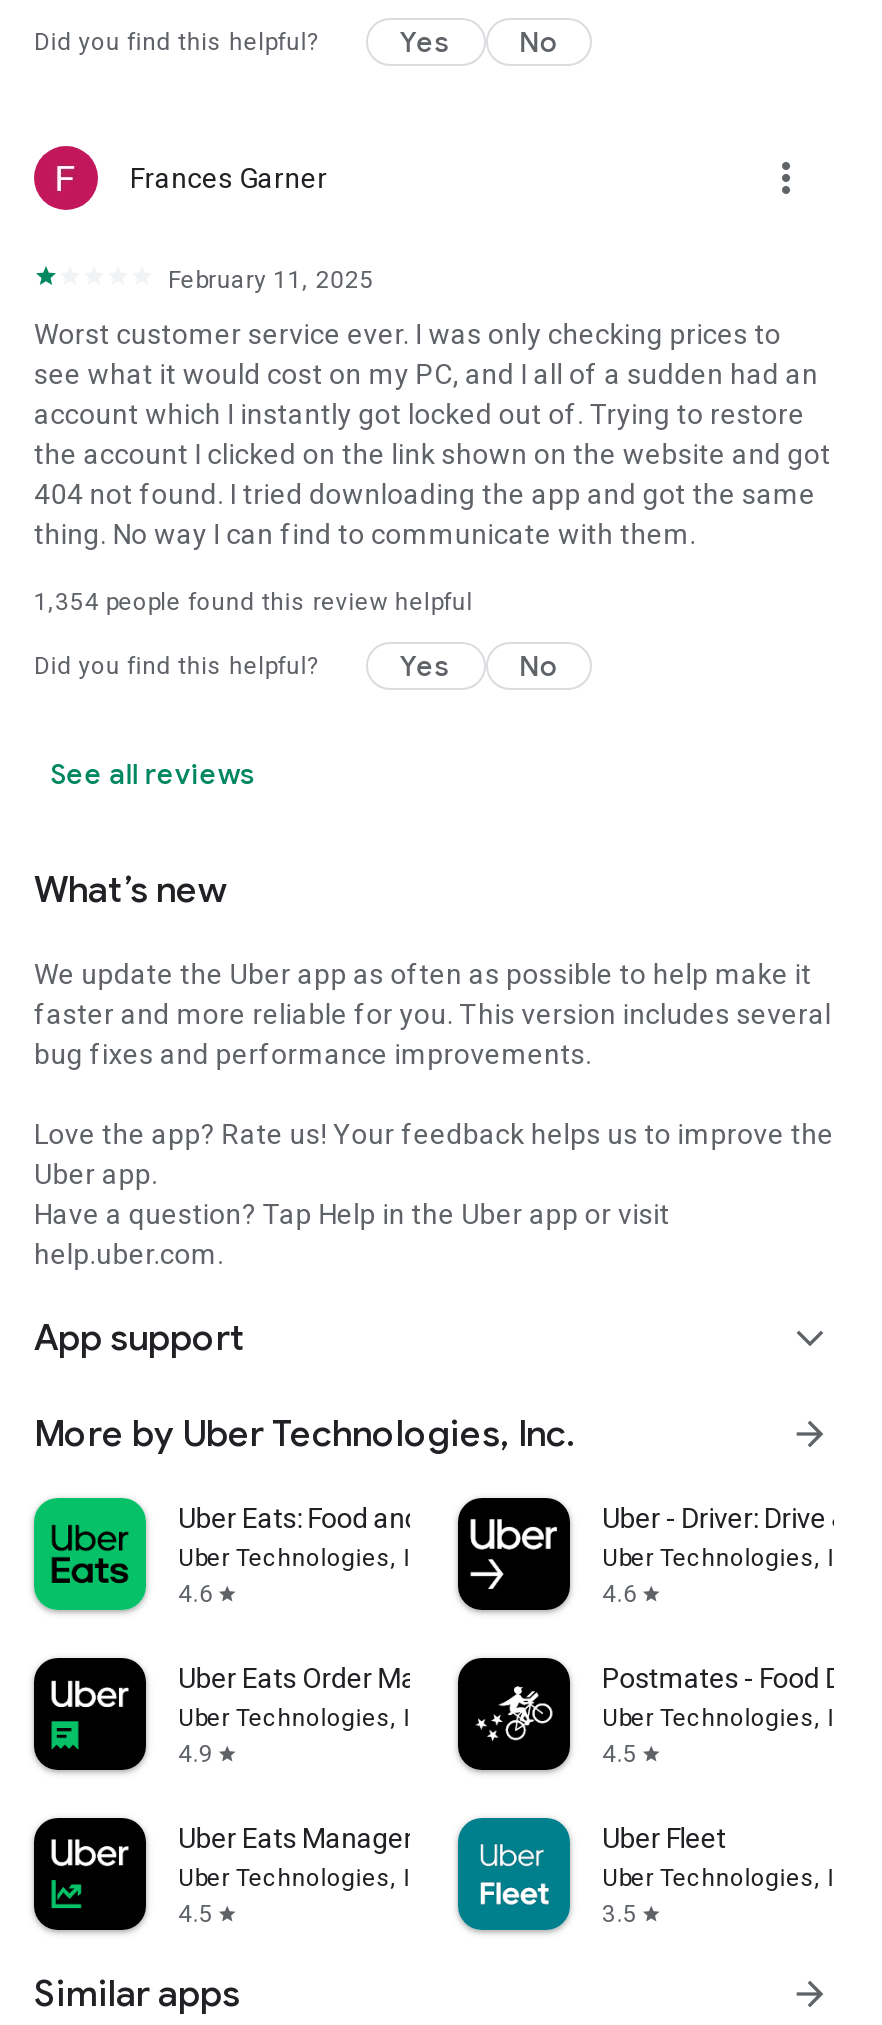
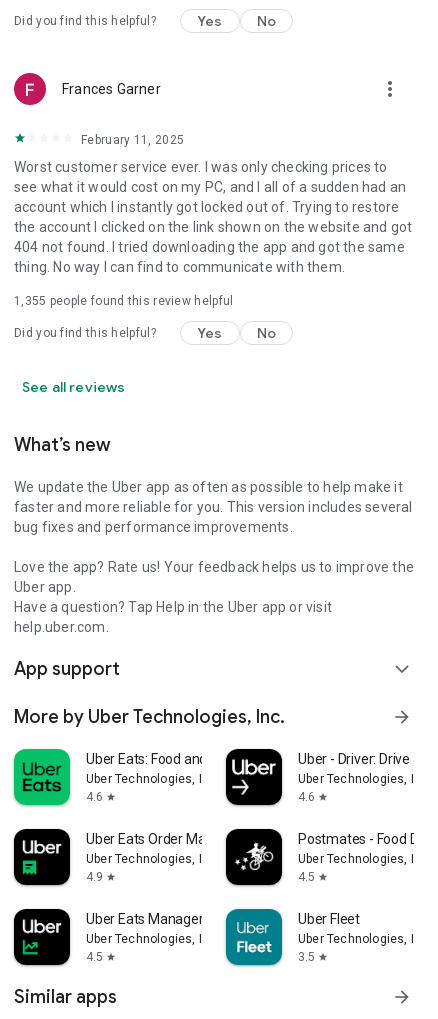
- 1,354 people found this review helpful
+ 1,355 people found this review helpful
